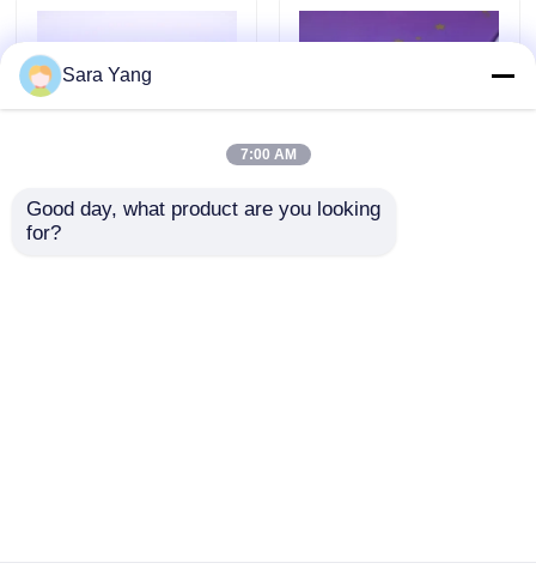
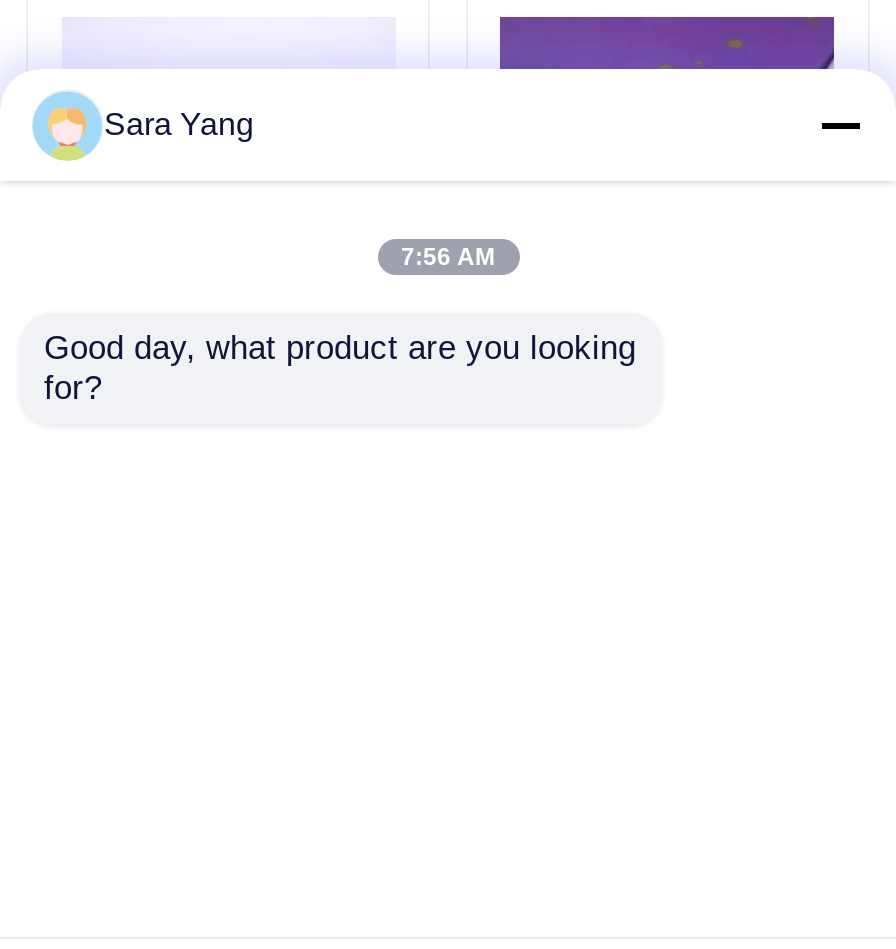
- 7:00 AM
+ 7:56 AM
